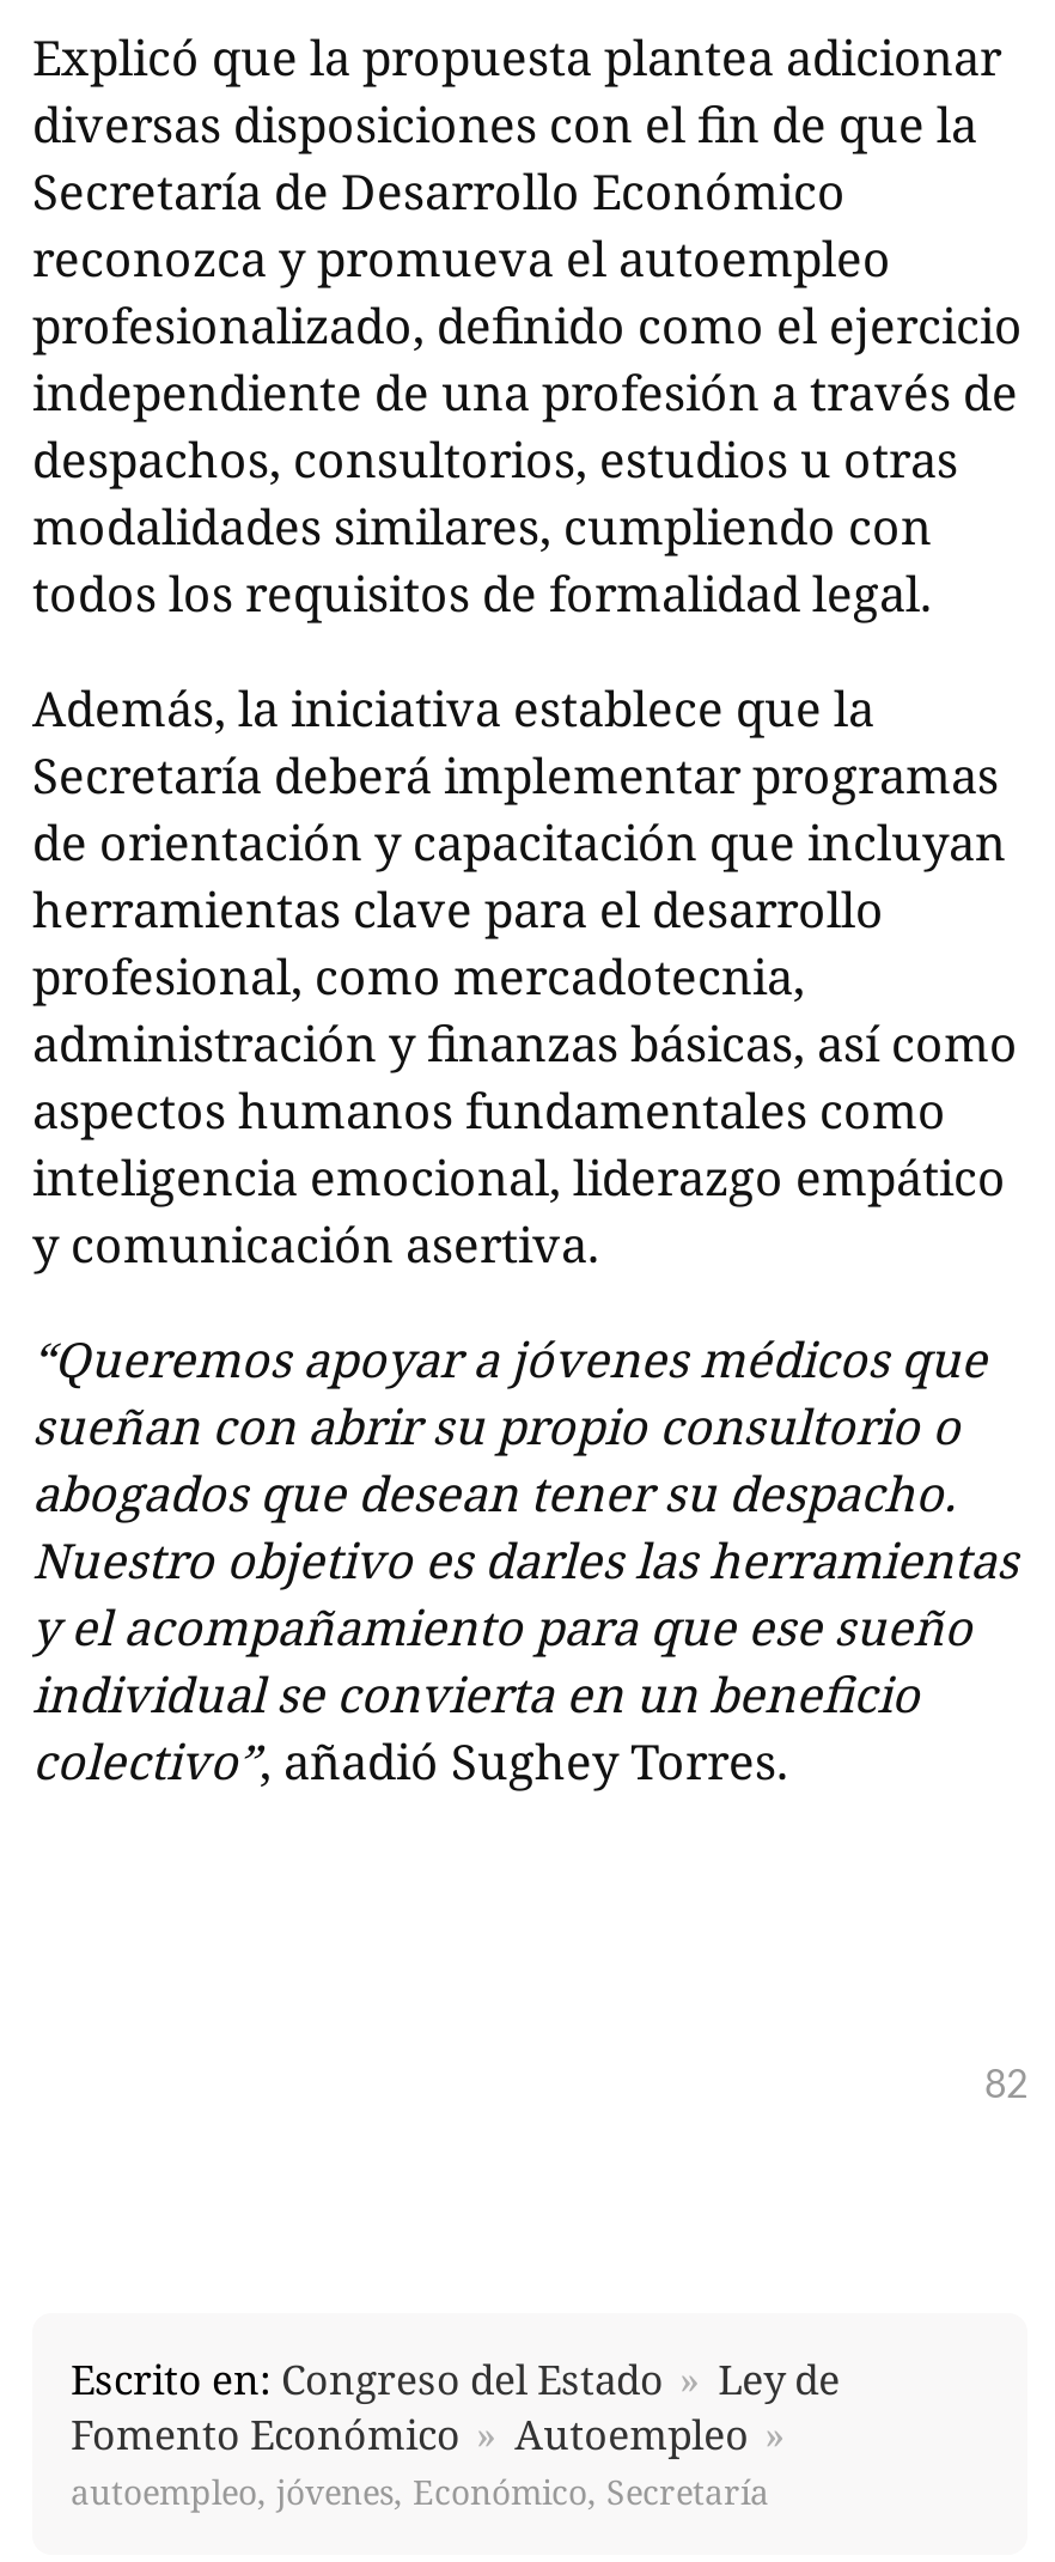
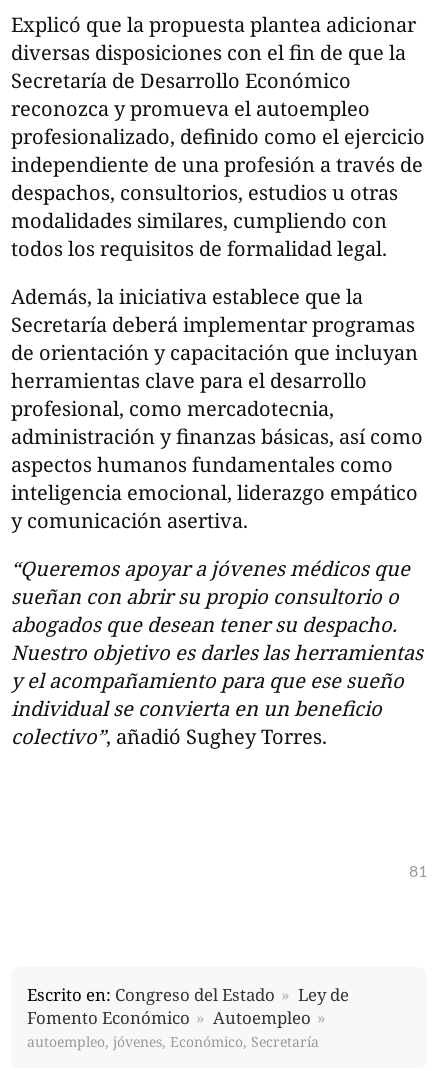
- 82
+ 81
